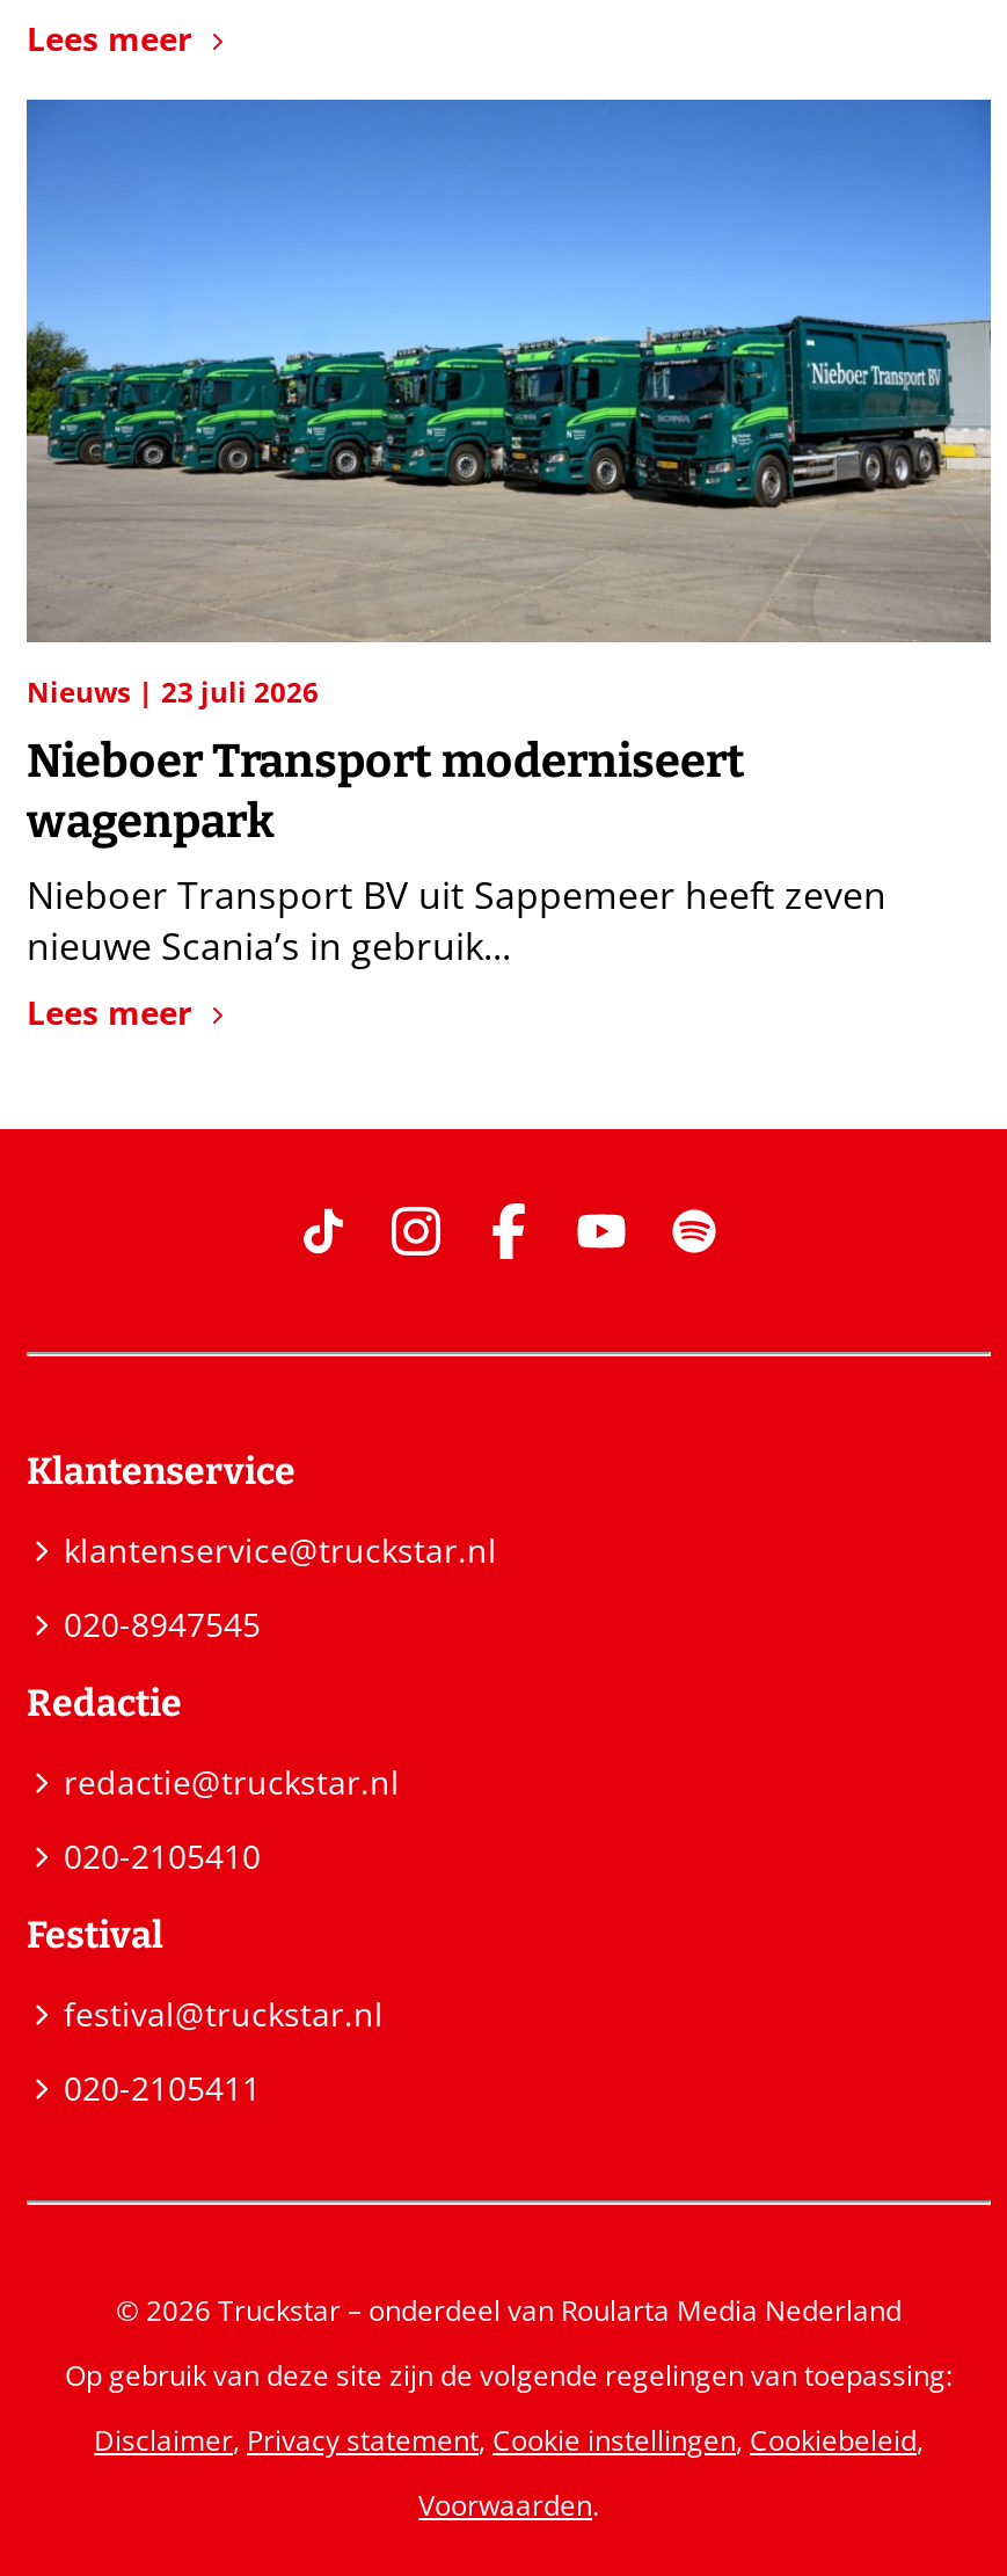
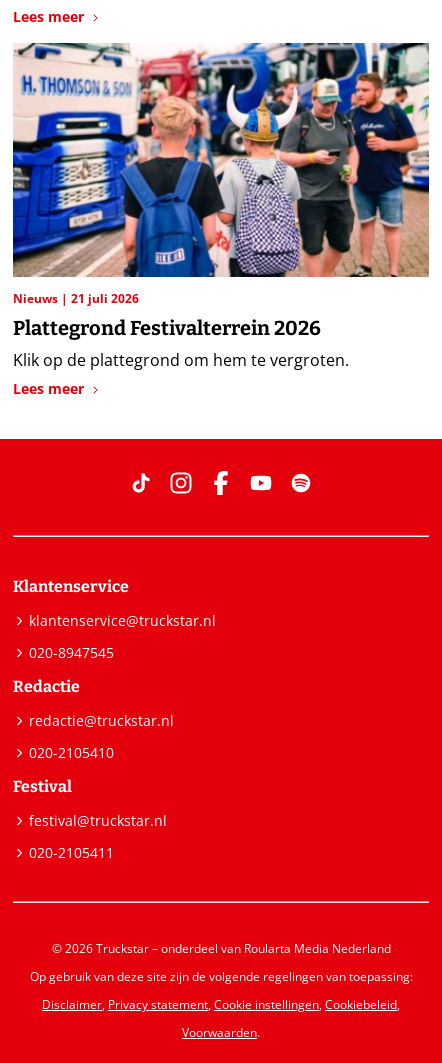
- [image]
- Nieuws 23 juli 2026
- Nieboer Transport moderniseert
- wagenpark
- Nieboer Transport BV uit Sappemeer heeft zeven
- nieuwe Scania’s in gebruik...
+ [image]
+ Nieuws 21 juli 2026
+ Plattegrond Festivalterrein 2026
+ Klik op de plattegrond om hem te vergroten.
